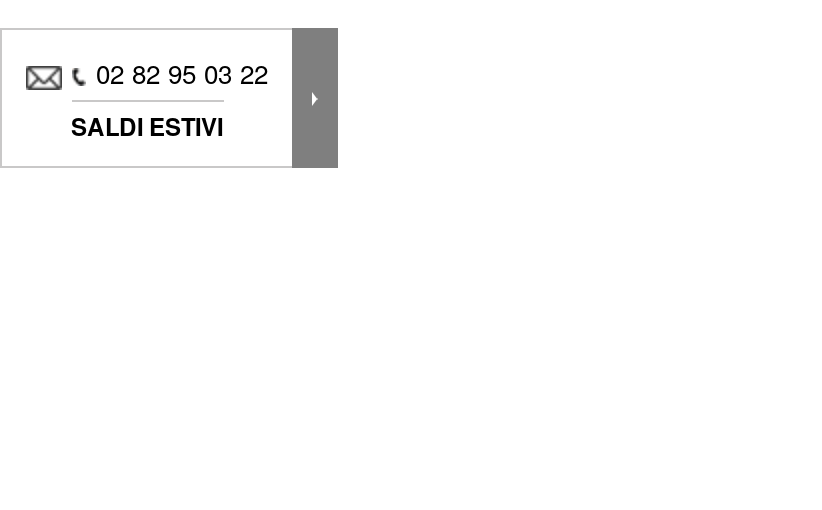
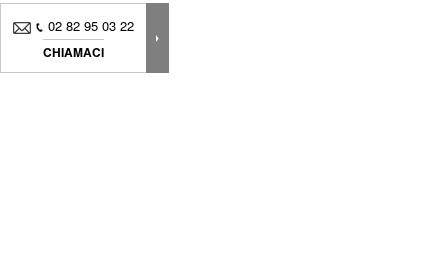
- SALDI ESTIVI
+ CHIAMACI
